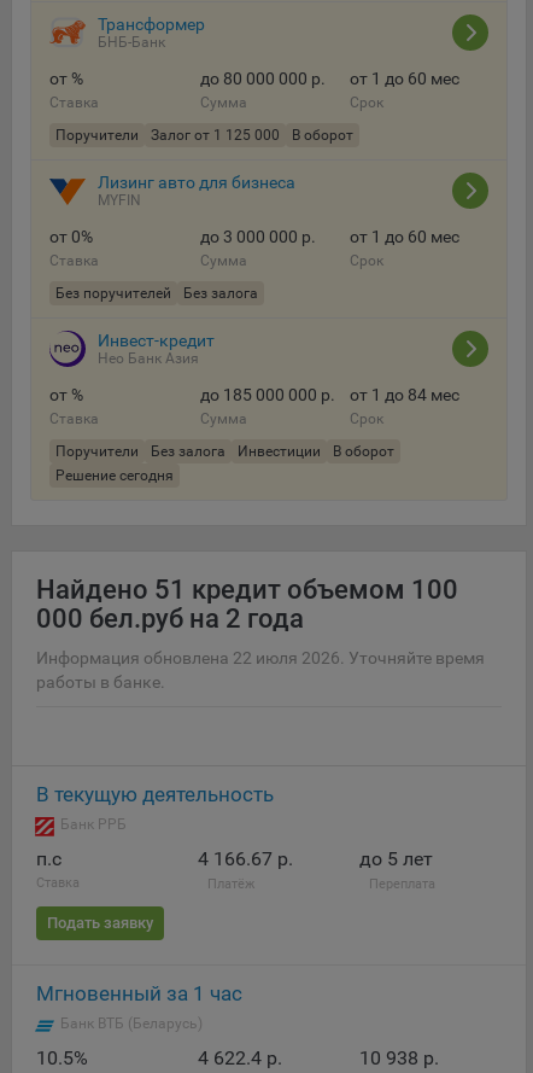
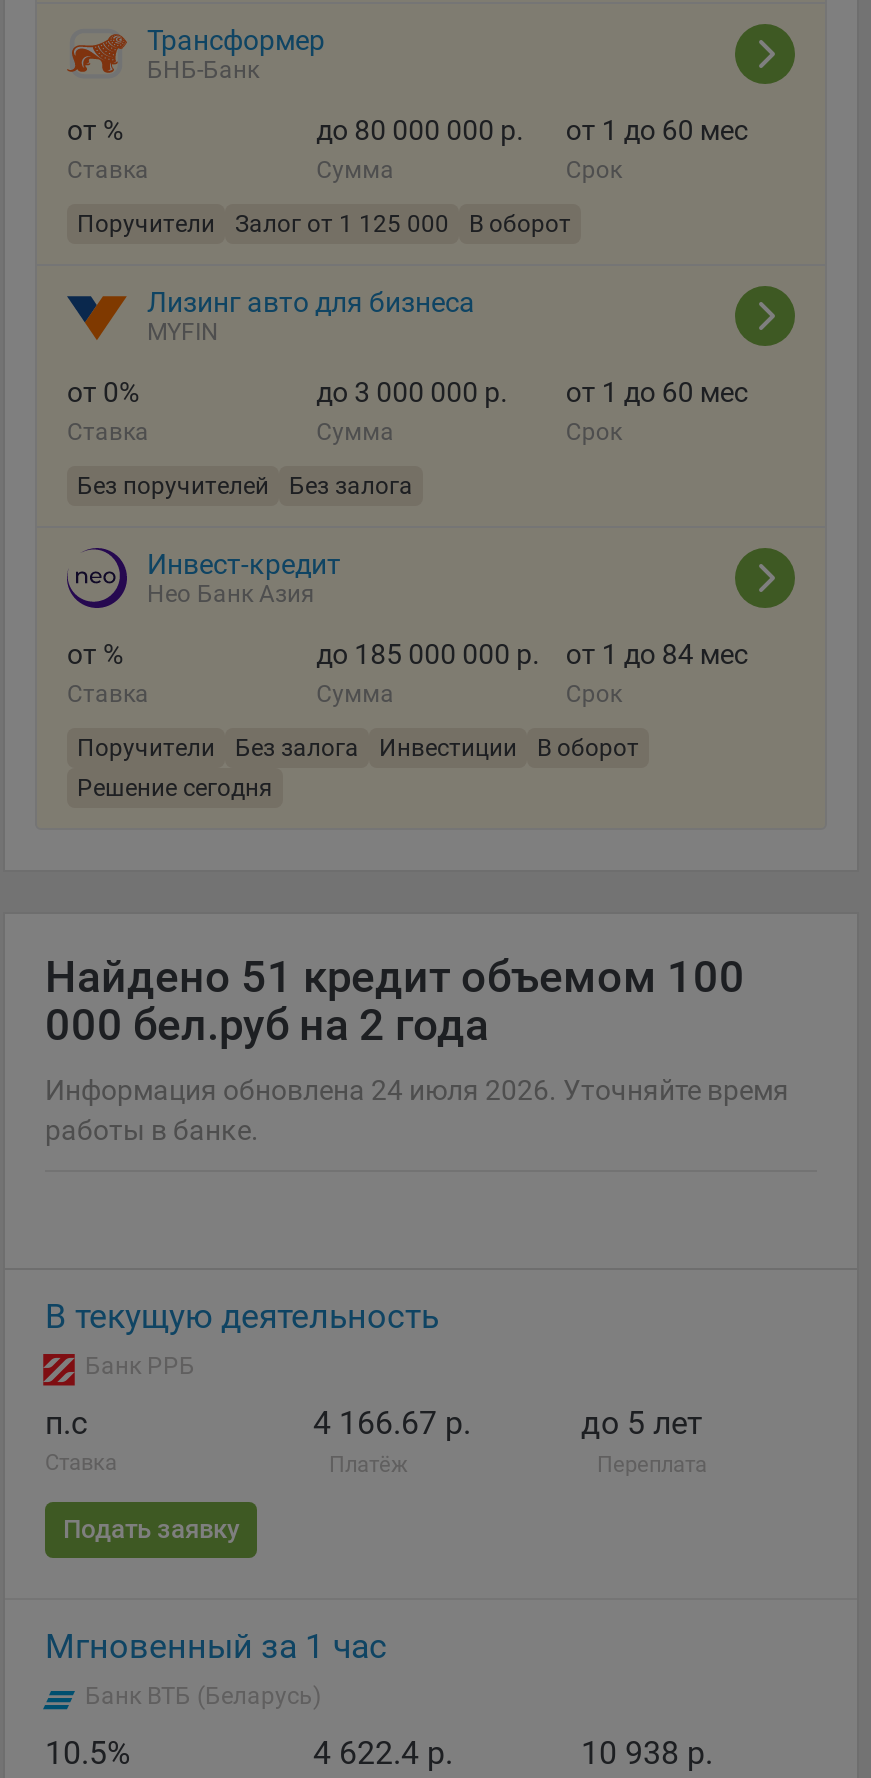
- Информация обновлена 22 июля 2026. Уточняйте время
+ Информация обновлена 24 июля 2026. Уточняйте время
